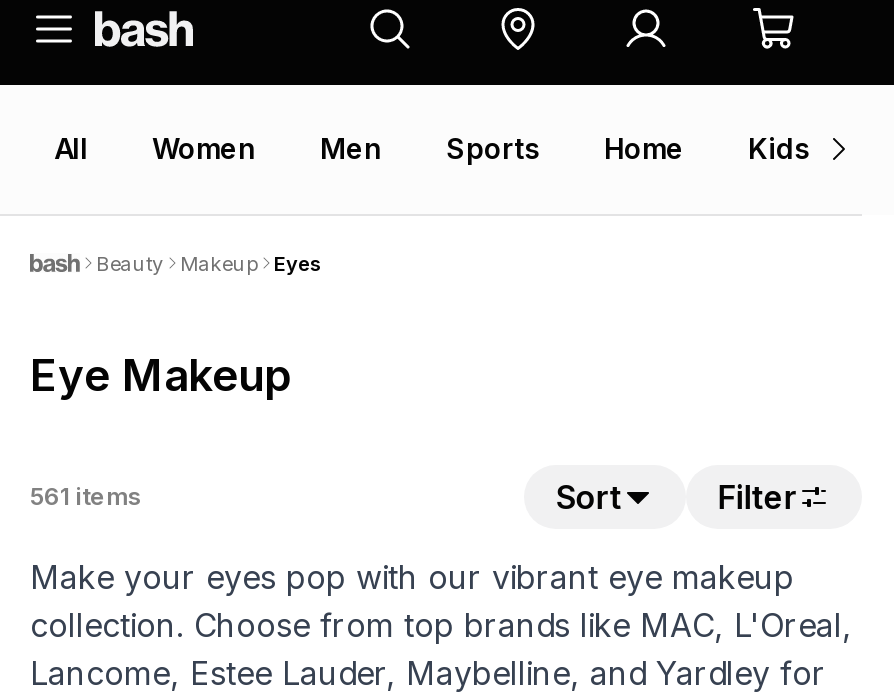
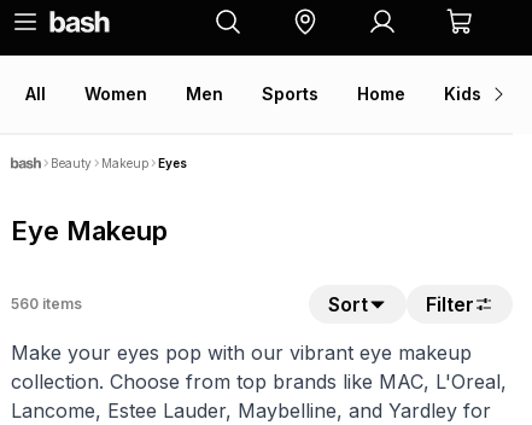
- 561 items
+ 560 items
